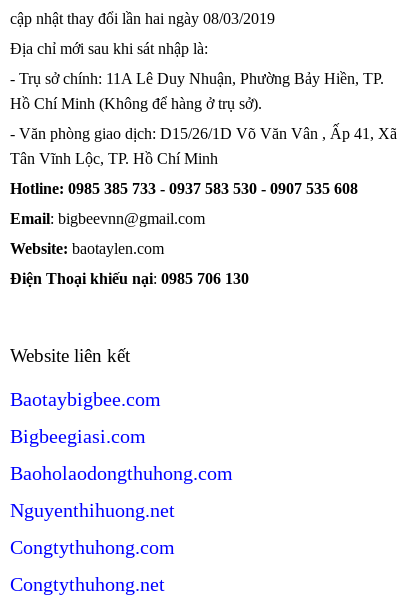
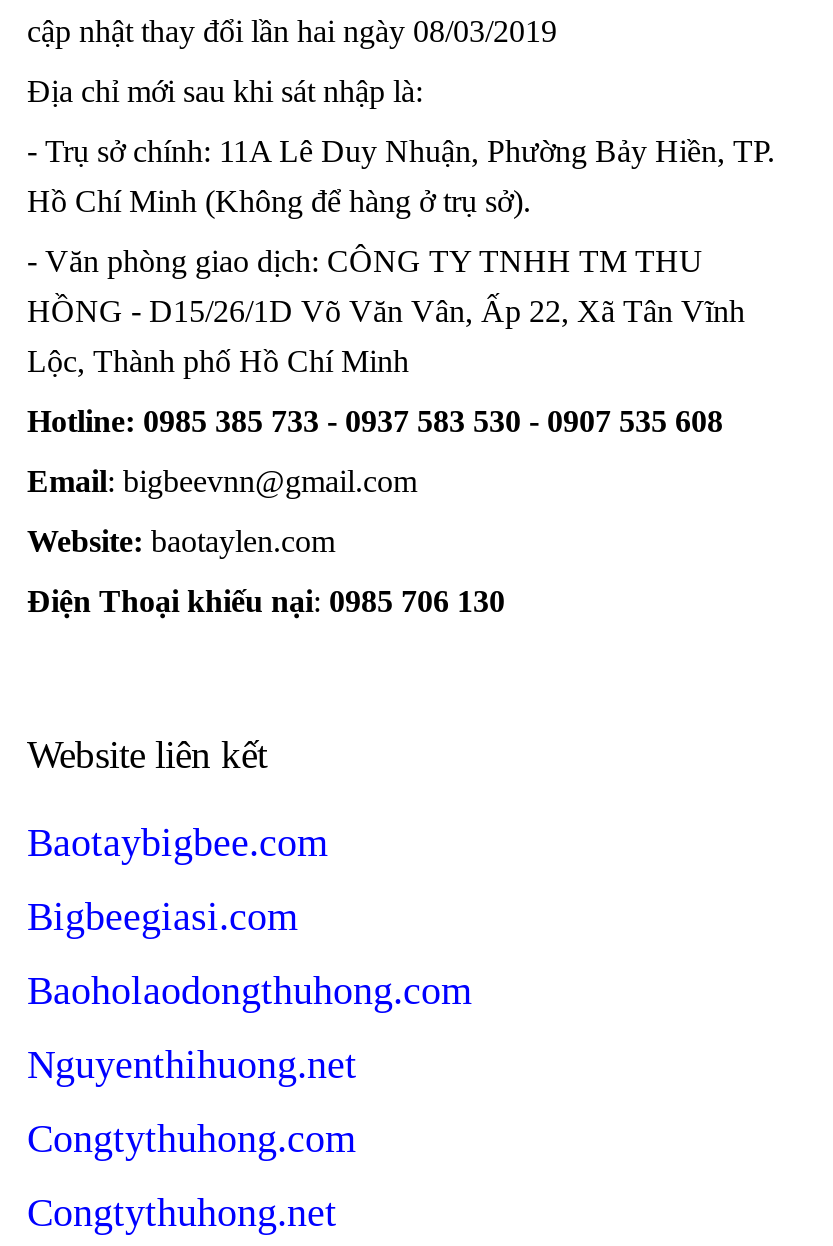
- - Văn phòng giao dịch: D15/26/1D Võ Văn Vân , Ấp 41, Xã
- Tân Vĩnh Lộc, TP. Hồ Chí Minh
+ - Văn phòng giao dịch: CÔNG TY TNHH TM THU
+ HỒNG - D15/26/1D Võ Văn Vân, Ấp 22, Xã Tân Vĩnh
+ Lộc, Thành phố Hồ Chí Minh
